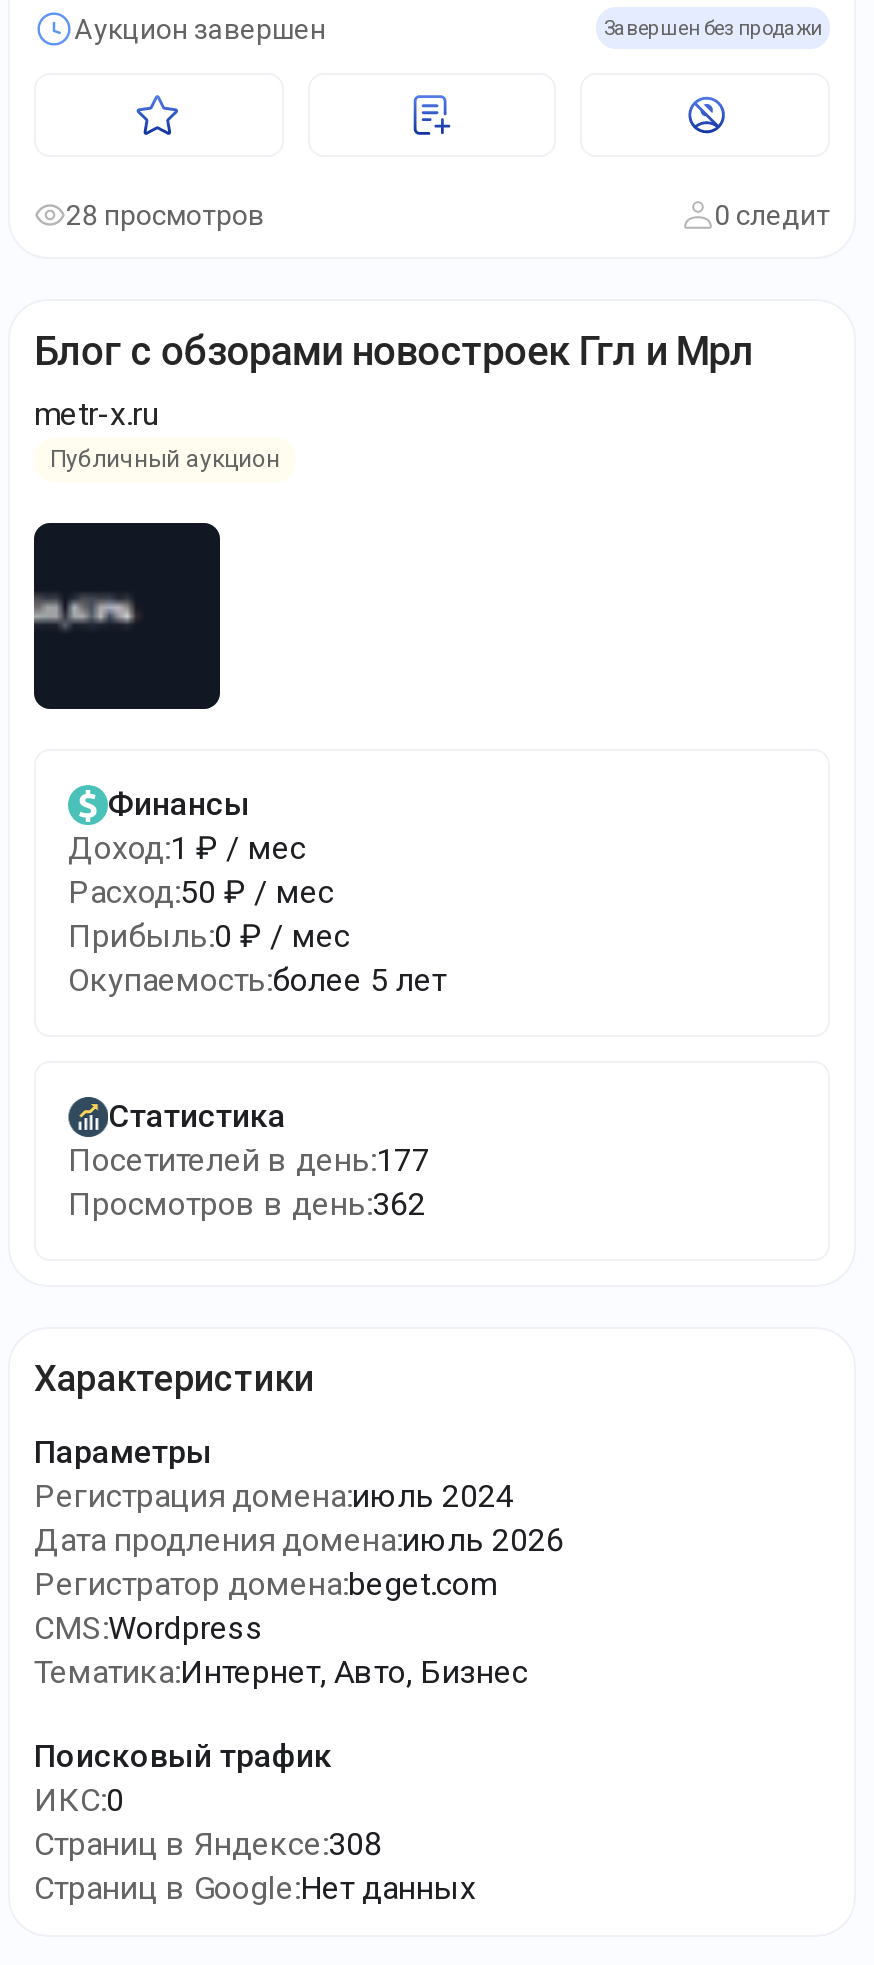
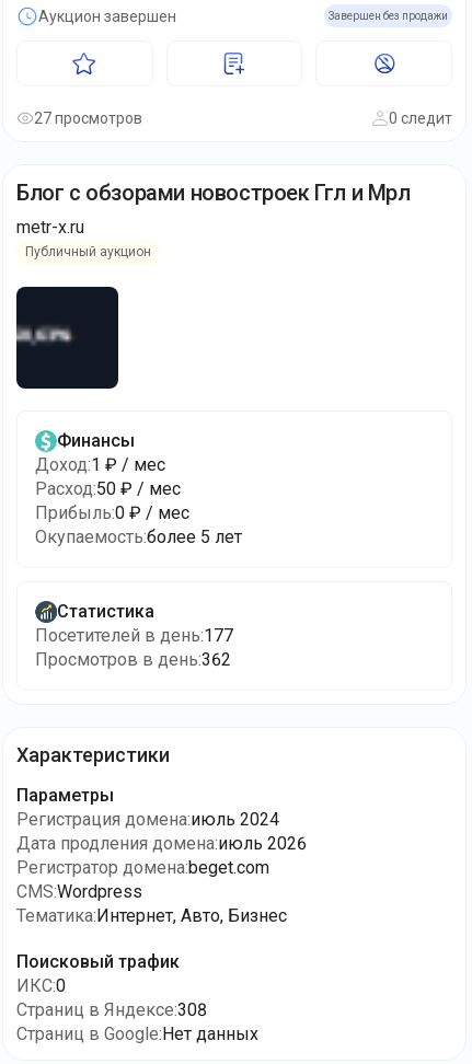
- 28 просмотров
+ 27 просмотров
